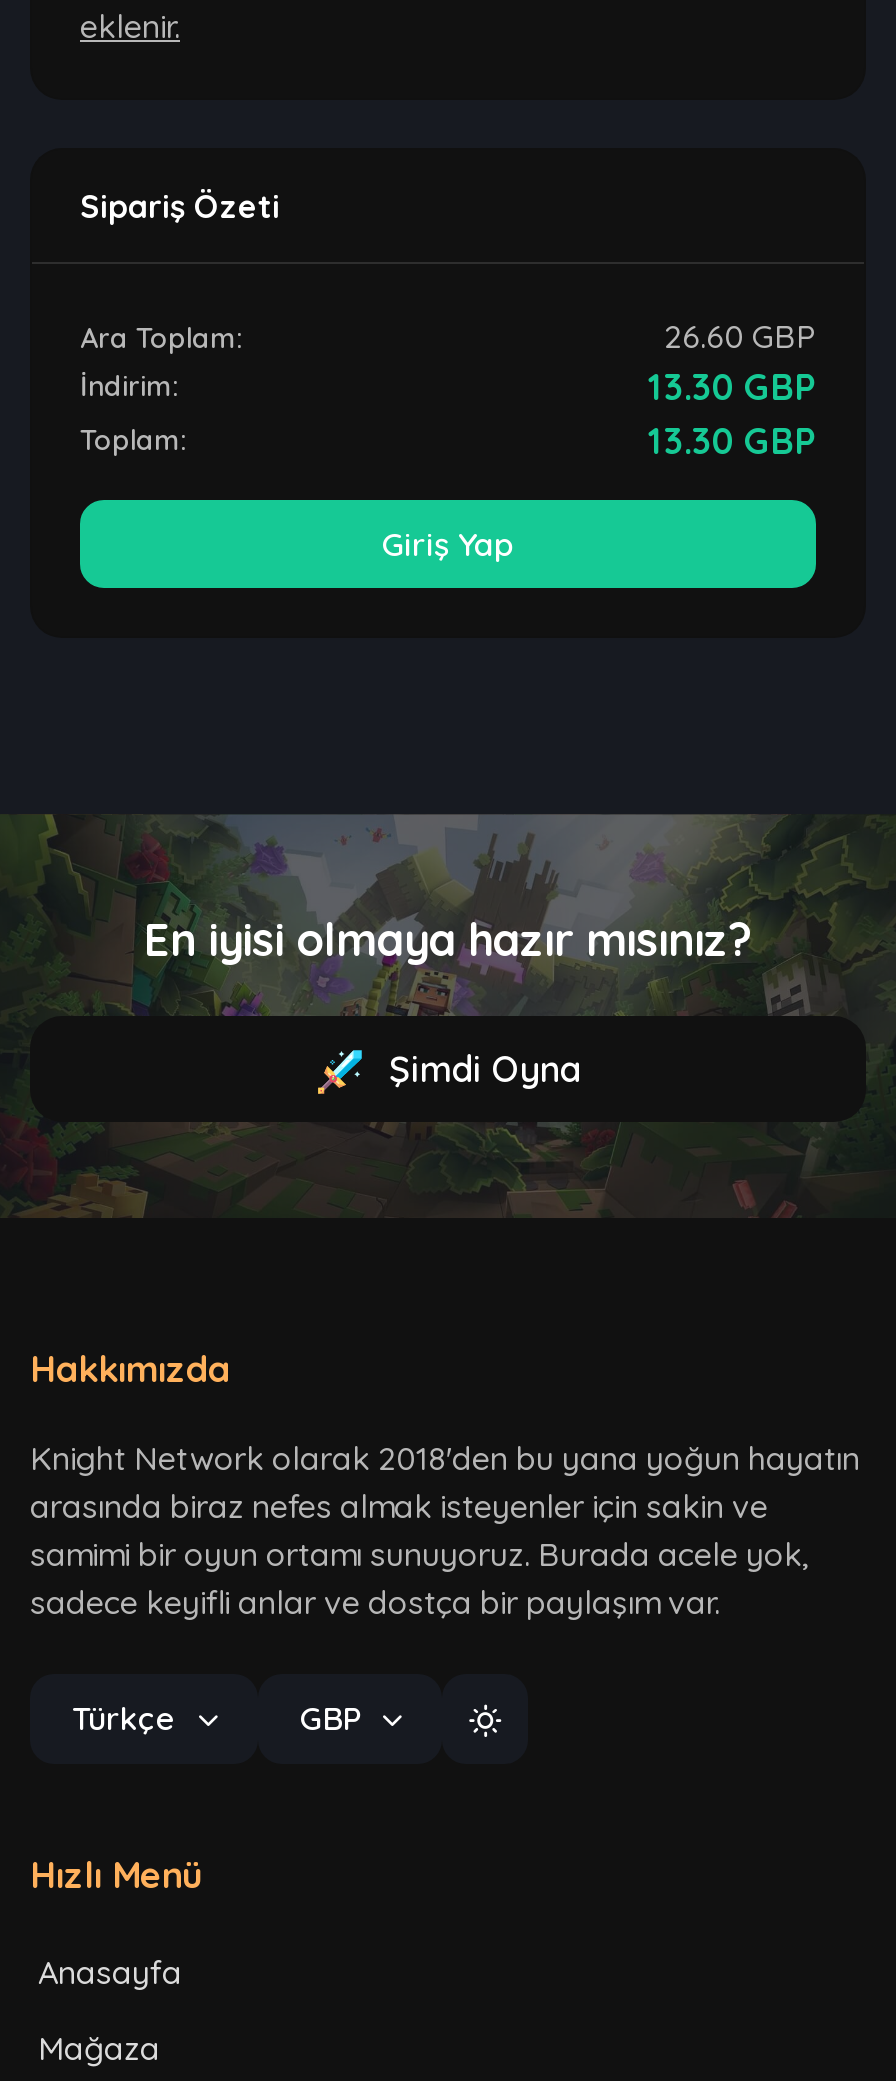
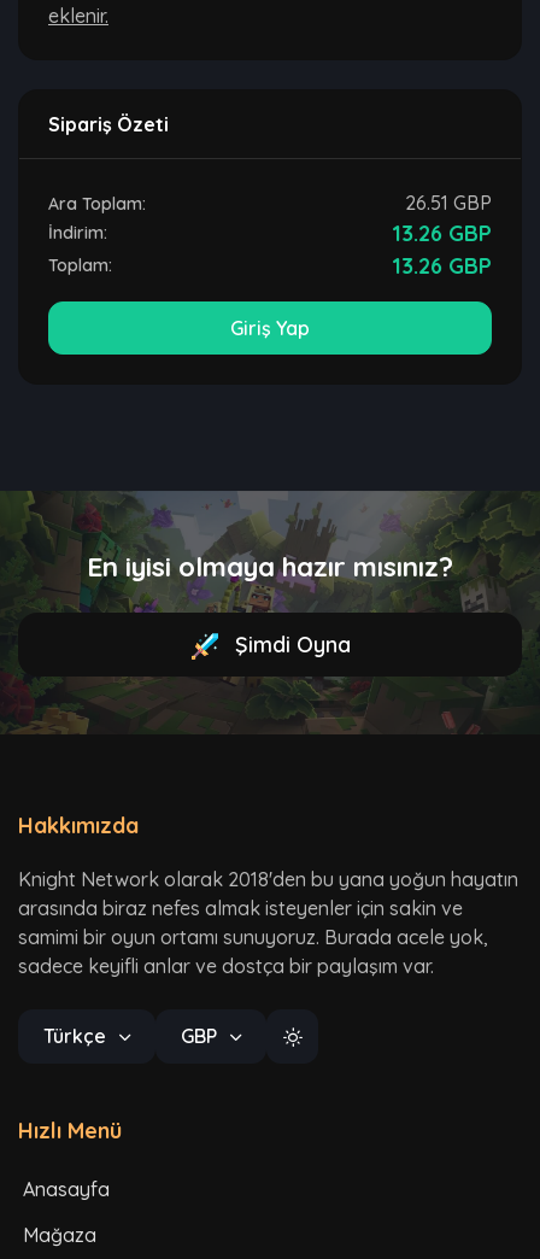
- 26.60 GBP
+ 26.51 GBP

- 13.30 GBP
+ 13.26 GBP

- 13.30 GBP
+ 13.26 GBP
